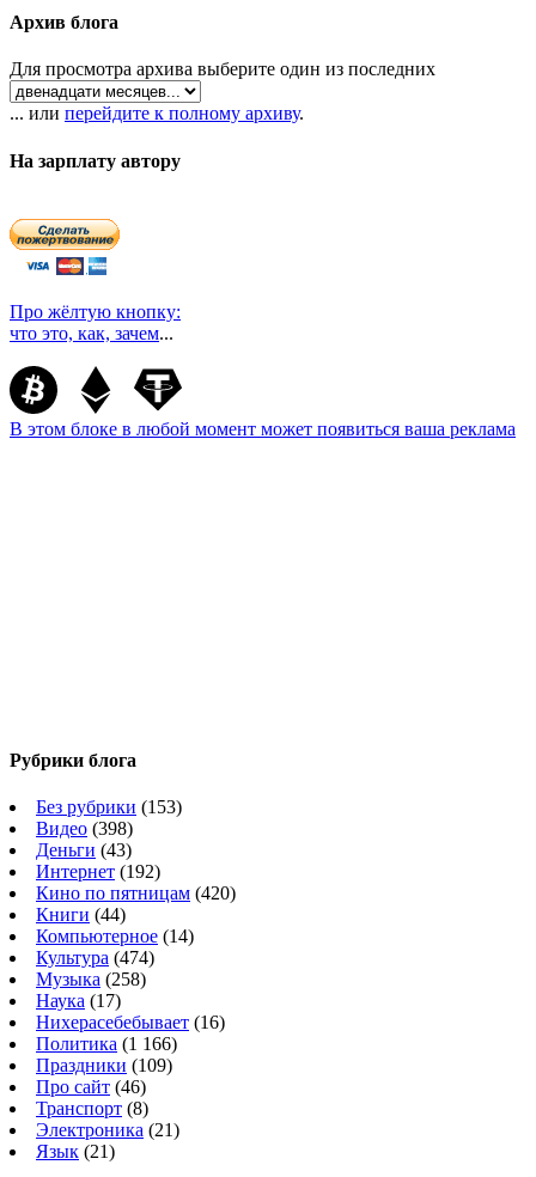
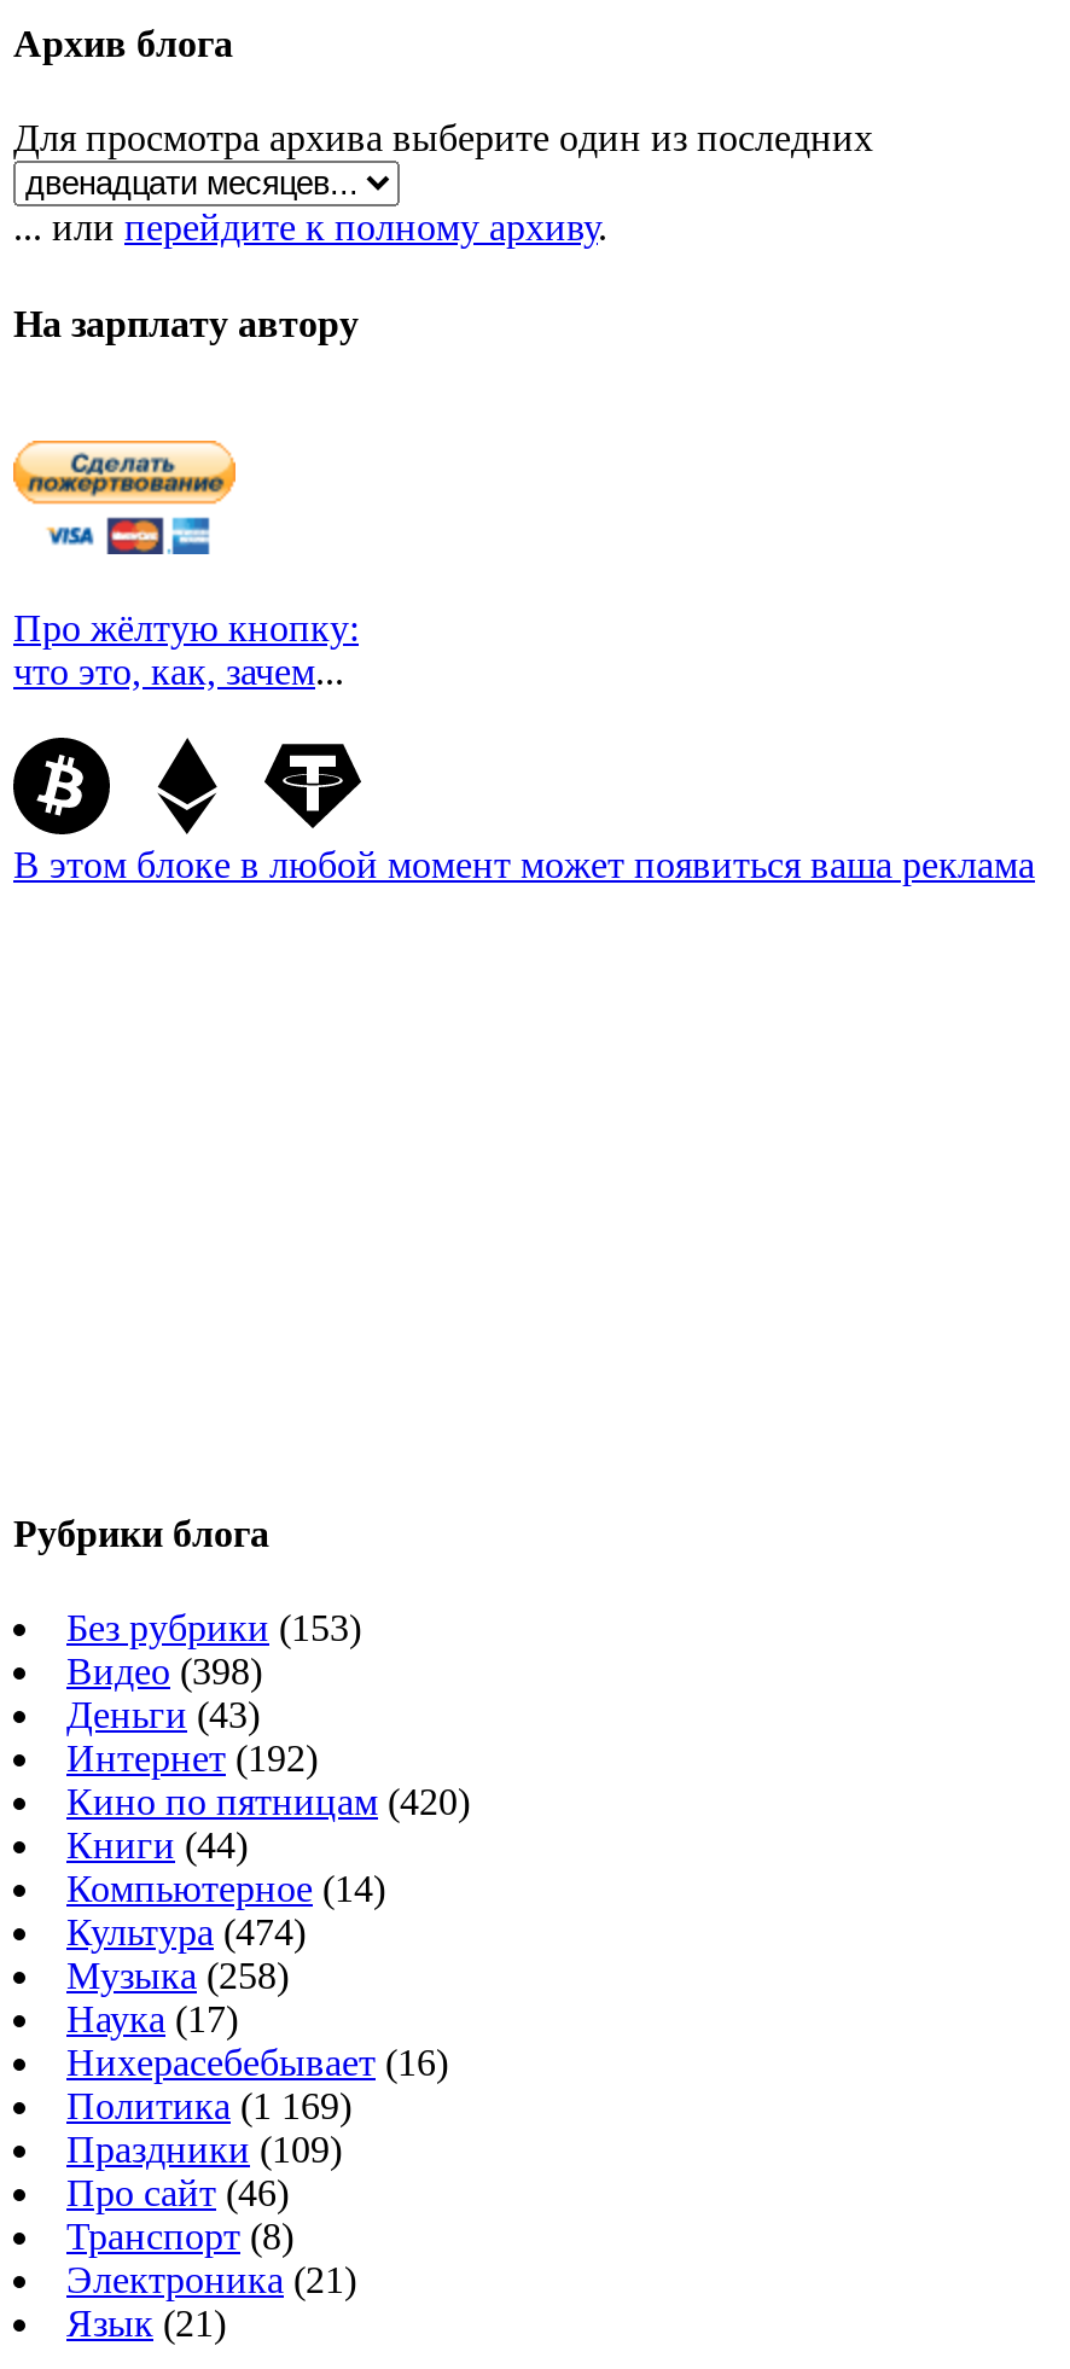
- Политика (1 166)
+ Политика (1 169)
